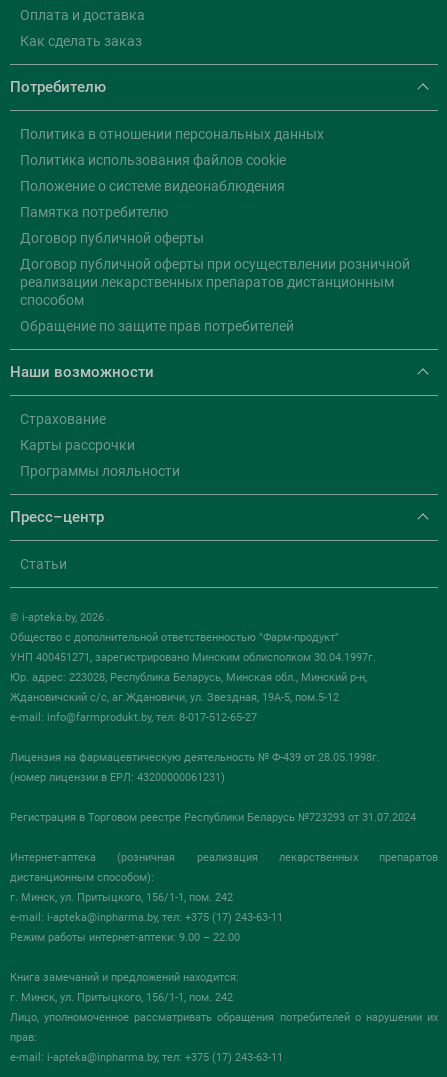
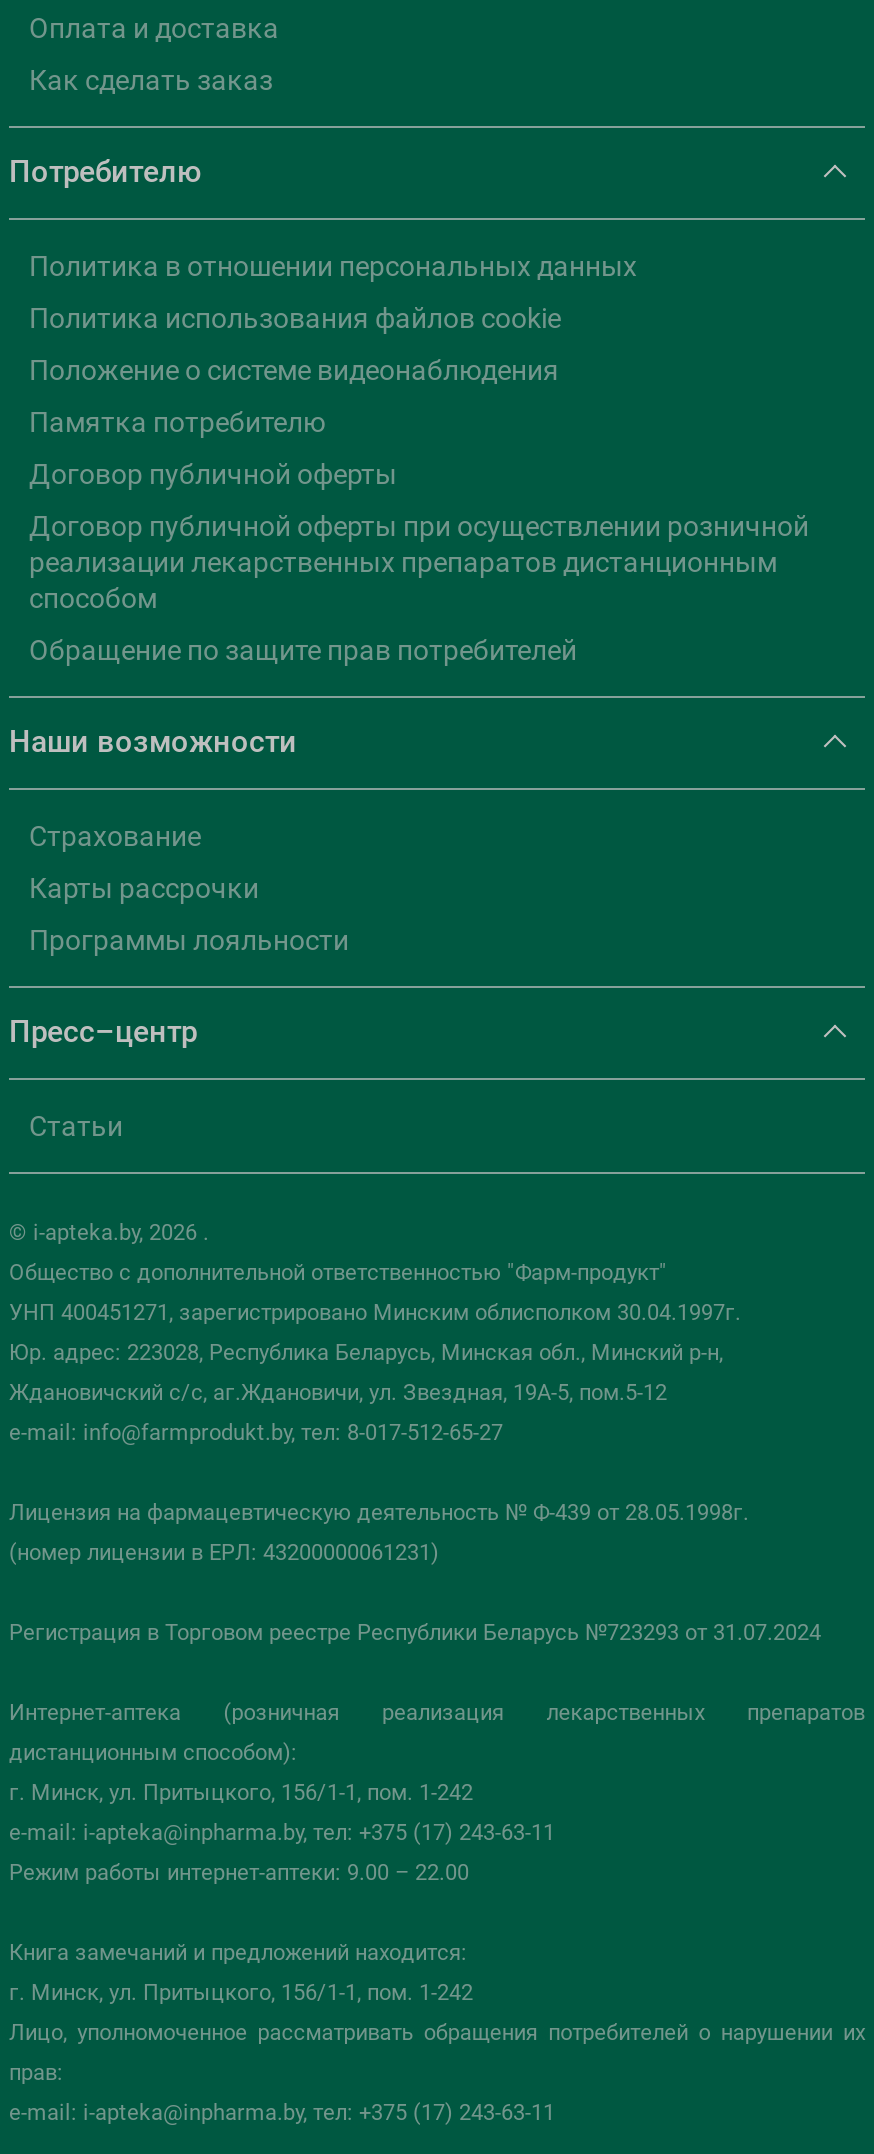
- г. Минск, ул. Притыцкого, 156/1-1, пом. 242
+ г. Минск, ул. Притыцкого, 156/1-1, пом. 1-242

- г. Минск, ул. Притыцкого, 156/1-1, пом. 242
+ г. Минск, ул. Притыцкого, 156/1-1, пом. 1-242
